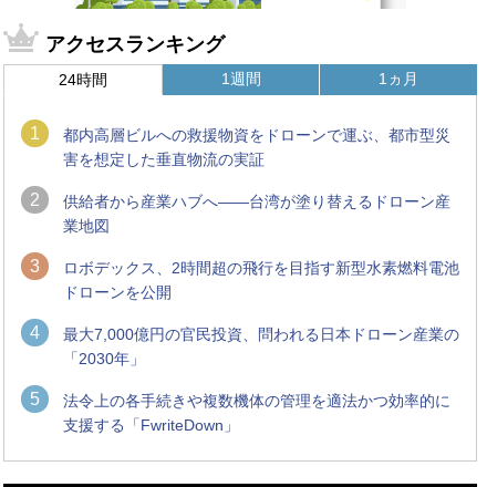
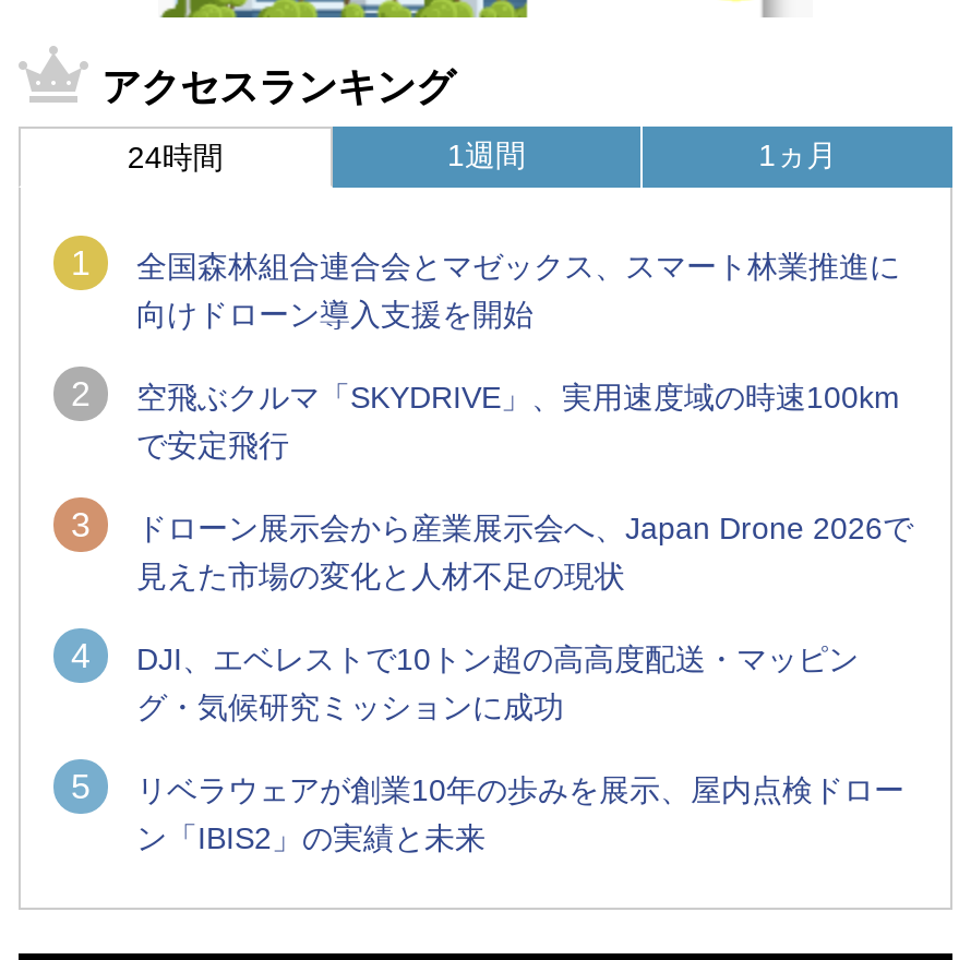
- 都内高層ビルへの救援物資をドローンで運ぶ、都市型災
- 害を想定した垂直物流の実証
+ 全国森林組合連合会とマゼックス、スマート林業推進に
+ 向けドローン導入支援を開始

- 供給者から産業ハブへ――台湾が塗り替えるドローン産
- 業地図
+ 空飛ぶクルマ「SKYDRIVE」、実用速度域の時速100km
+ で安定飛行

- ロボデックス、2時間超の飛行を目指す新型水素燃料電池
- ドローンを公開
+ ドローン展示会から産業展示会へ、Japan Drone 2026で
+ 見えた市場の変化と人材不足の現状

- 最大7,000億円の官民投資、問われる日本ドローン産業の
- 「2030年」
+ DJI、エベレストで10トン超の高高度配送・マッピン
+ グ・気候研究ミッションに成功

- 法令上の各手続きや複数機体の管理を適法かつ効率的に
- 支援する「FwriteDown」
+ リベラウェアが創業10年の歩みを展示、屋内点検ドロー
+ ン「IBIS2」の実績と未来
